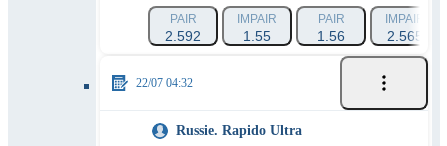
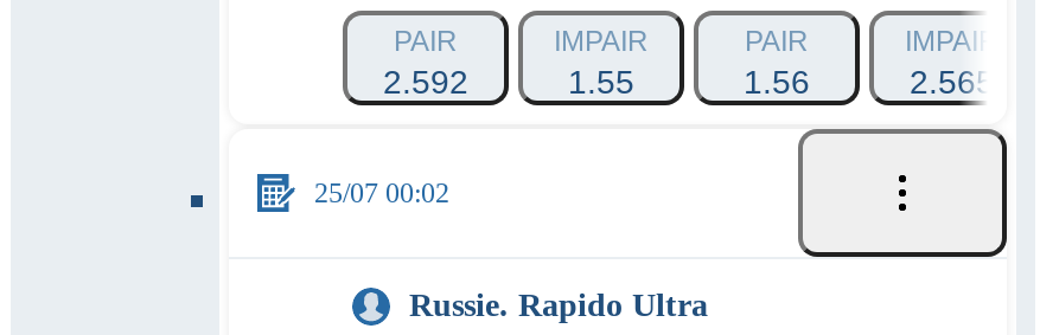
- 22/07 04:32
+ 25/07 00:02
